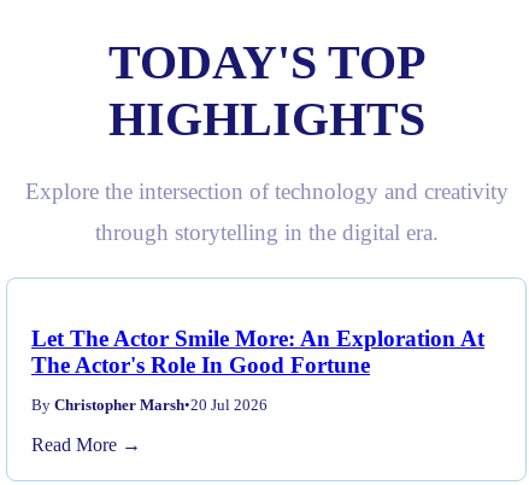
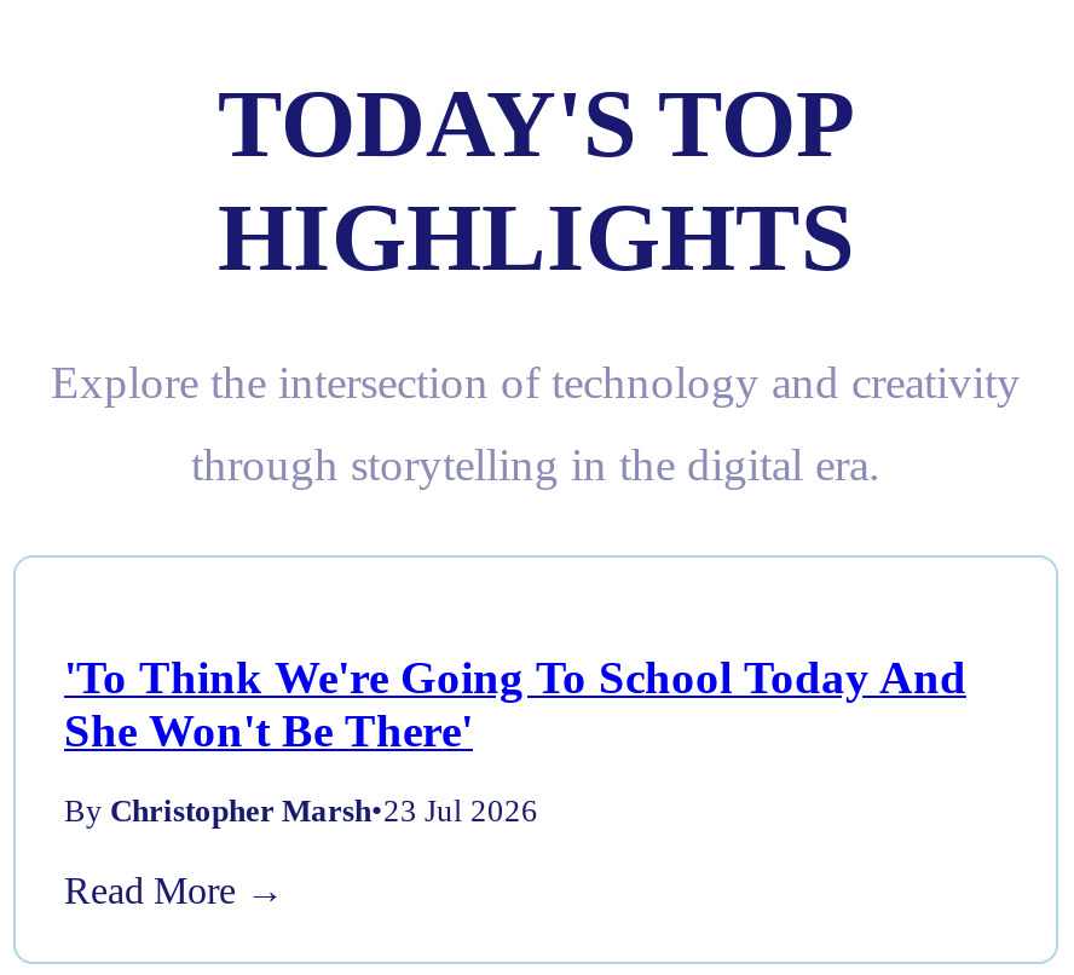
- Let The Actor Smile More: An Exploration At
- The Actor's Role In Good Fortune
+ 'To Think We're Going To School Today And
+ She Won't Be There'

- By Christopher Marsh•20 Jul 2026
+ By Christopher Marsh•23 Jul 2026
